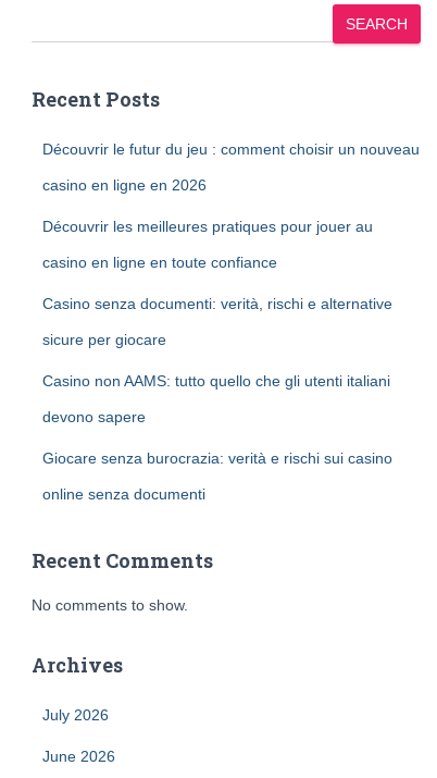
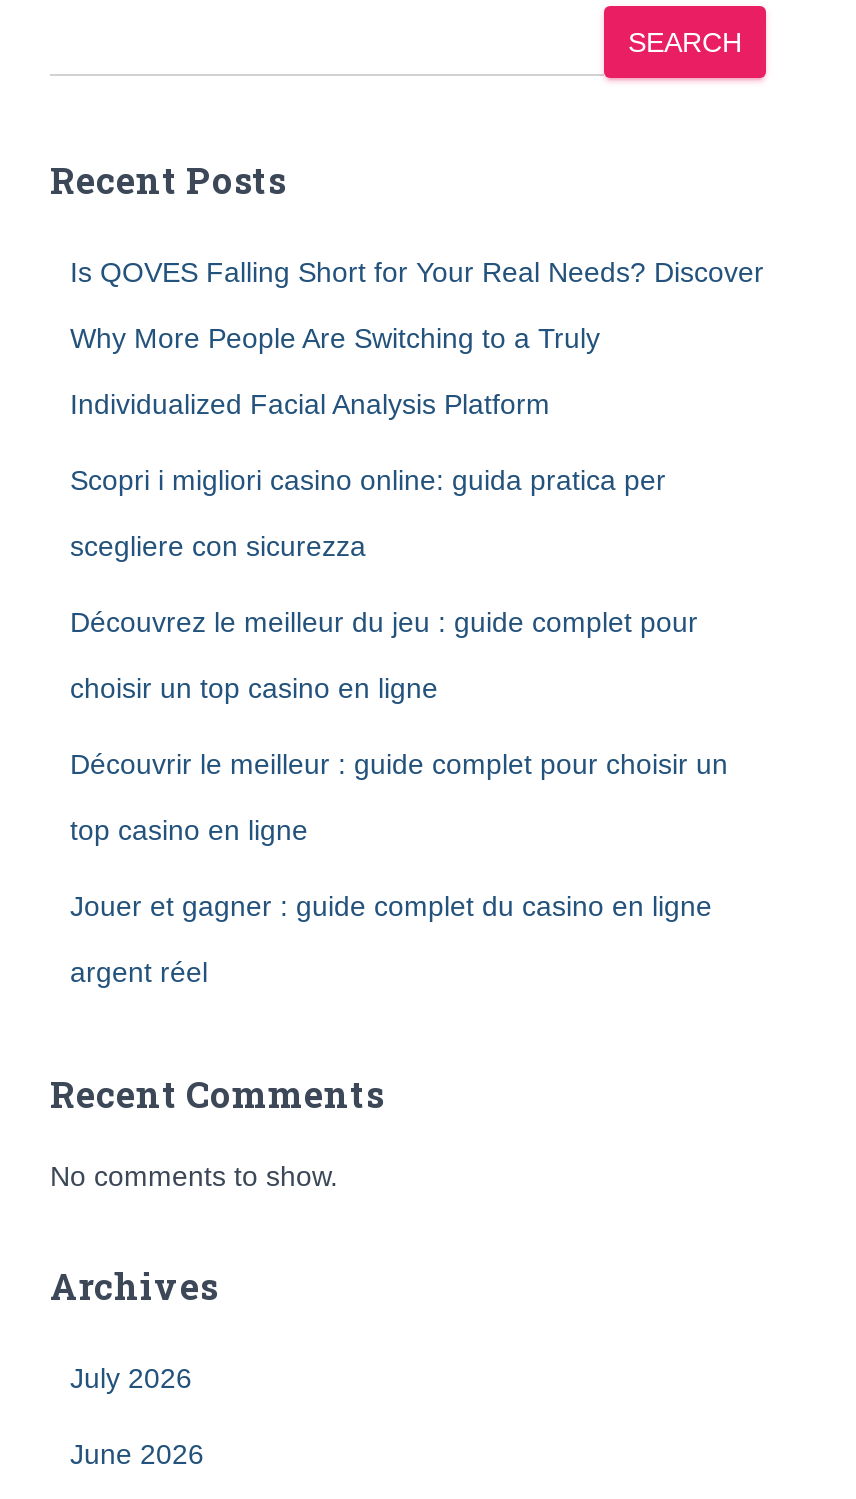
- Découvrir le futur du jeu : comment choisir un nouveau
- casino en ligne en 2026
- Découvrir les meilleures pratiques pour jouer au
- casino en ligne en toute confiance
- Casino senza documenti: verità, rischi e alternative
- sicure per giocare
- Casino non AAMS: tutto quello che gli utenti italiani
- devono sapere
- Giocare senza burocrazia: verità e rischi sui casino
- online senza documenti
+ Is QOVES Falling Short for Your Real Needs? Discover
+ Why More People Are Switching to a Truly
+ Individualized Facial Analysis Platform
+ Scopri i migliori casino online: guida pratica per
+ scegliere con sicurezza
+ Découvrez le meilleur du jeu : guide complet pour
+ choisir un top casino en ligne
+ Découvrir le meilleur : guide complet pour choisir un
+ top casino en ligne
+ Jouer et gagner : guide complet du casino en ligne
+ argent réel
